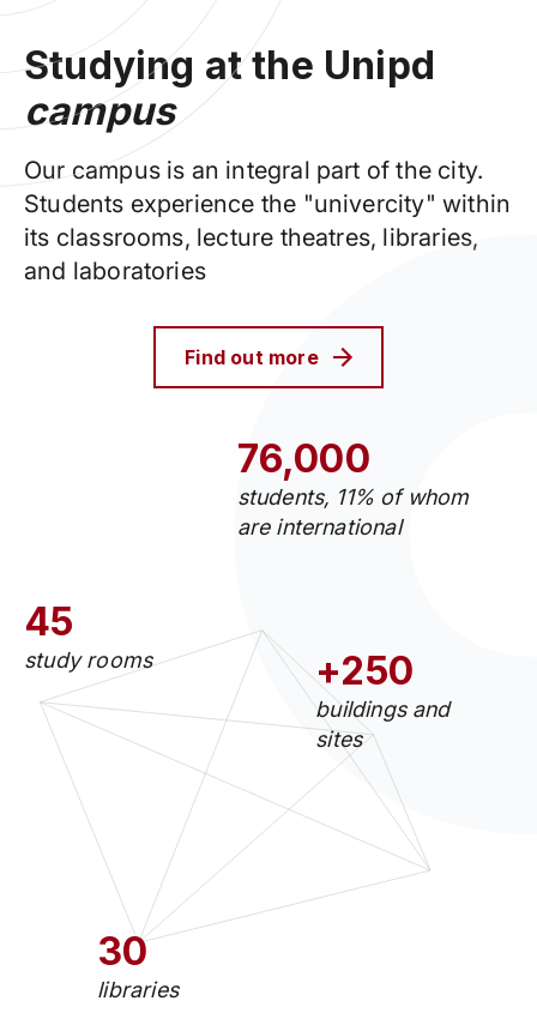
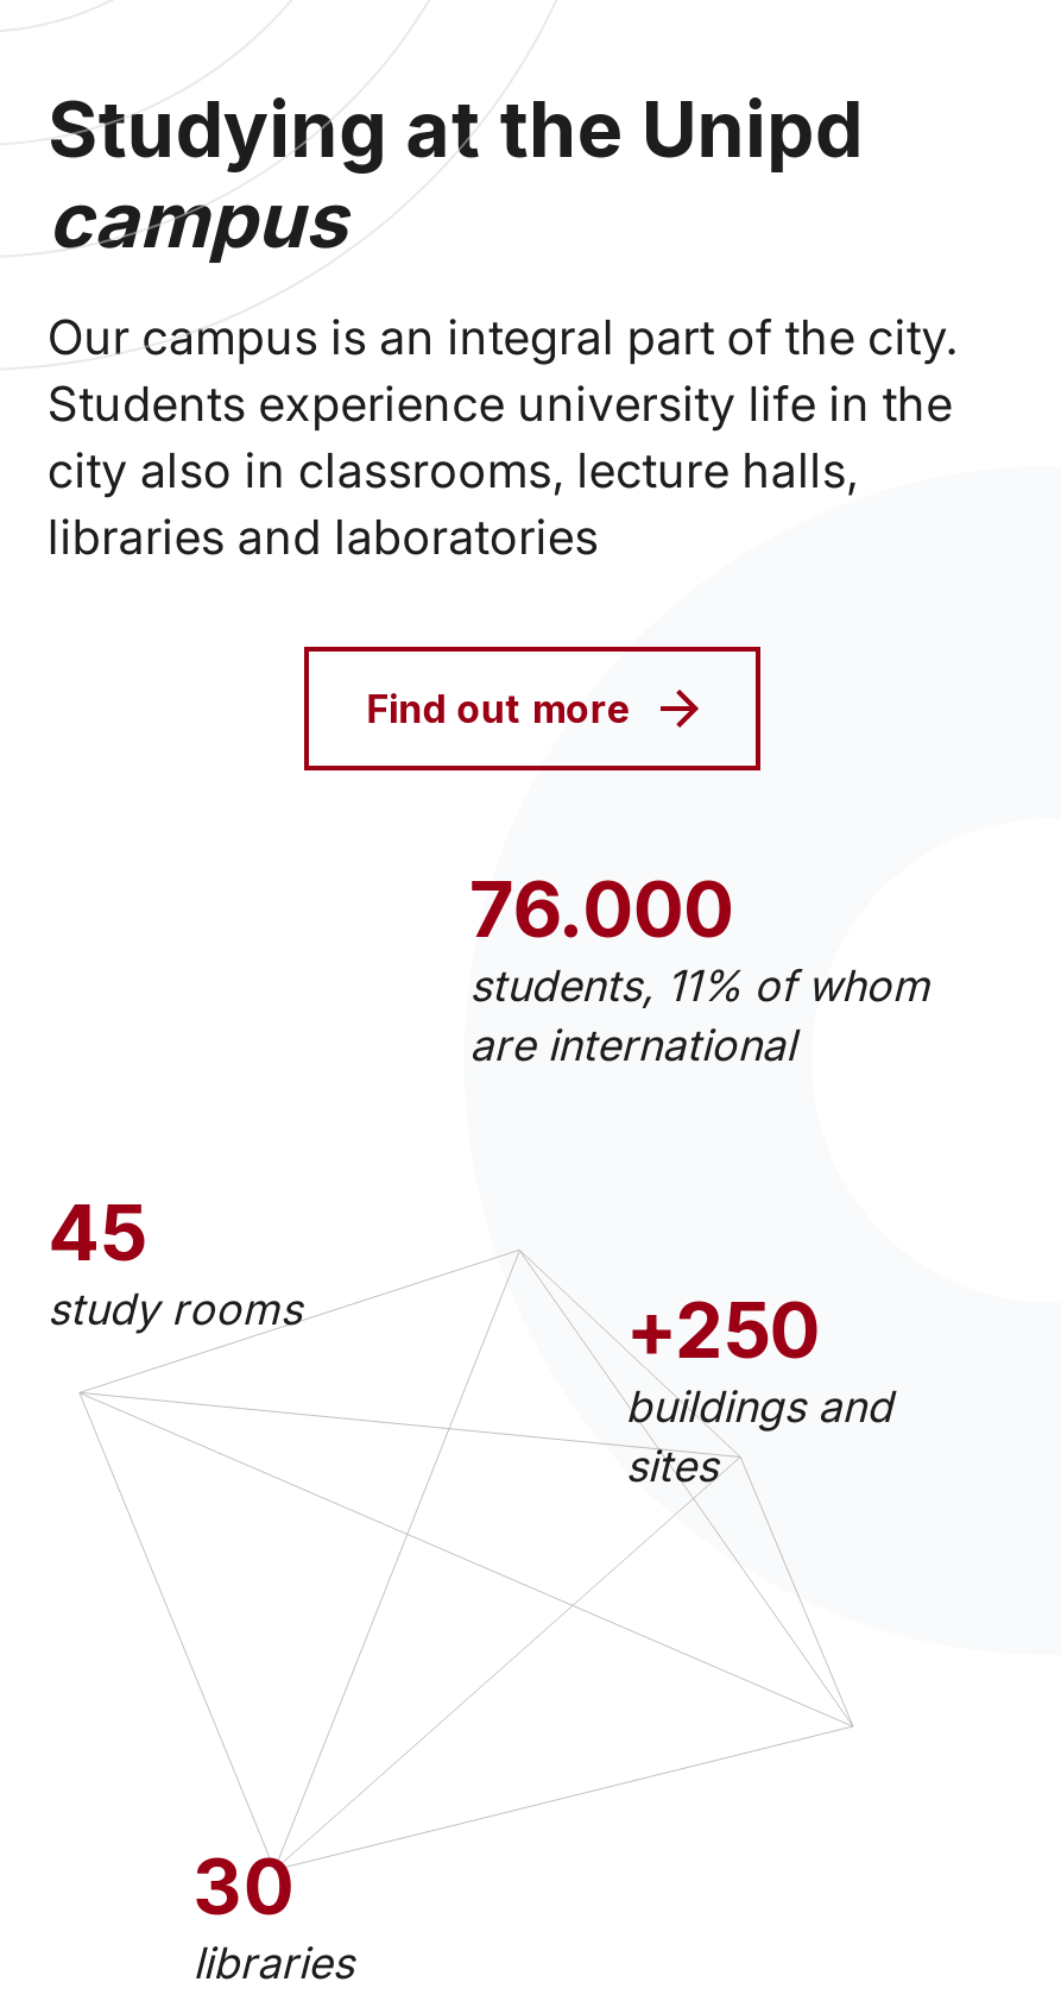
- Students experience the "univercity" within
- its classrooms, lecture theatres, libraries,
- and laboratories
+ Students experience university life in the
+ city also in classrooms, lecture halls,
+ libraries and laboratories

- 76,000
+ 76.000
